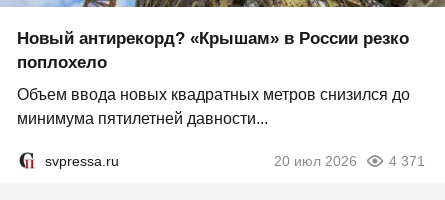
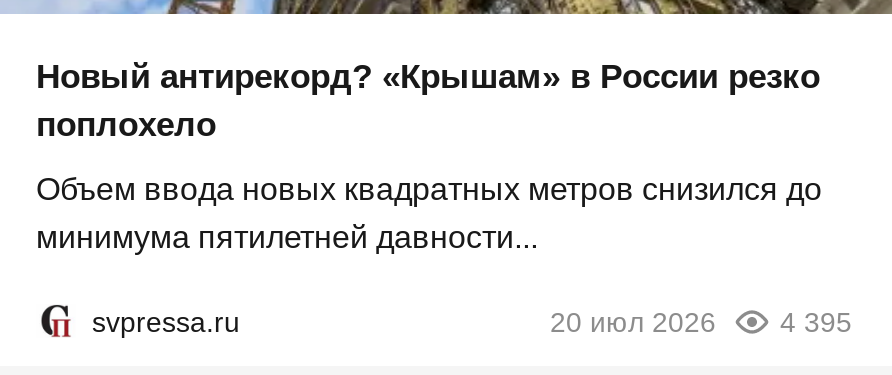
- 20 июл 2026 4 371
+ 20 июл 2026 4 395
